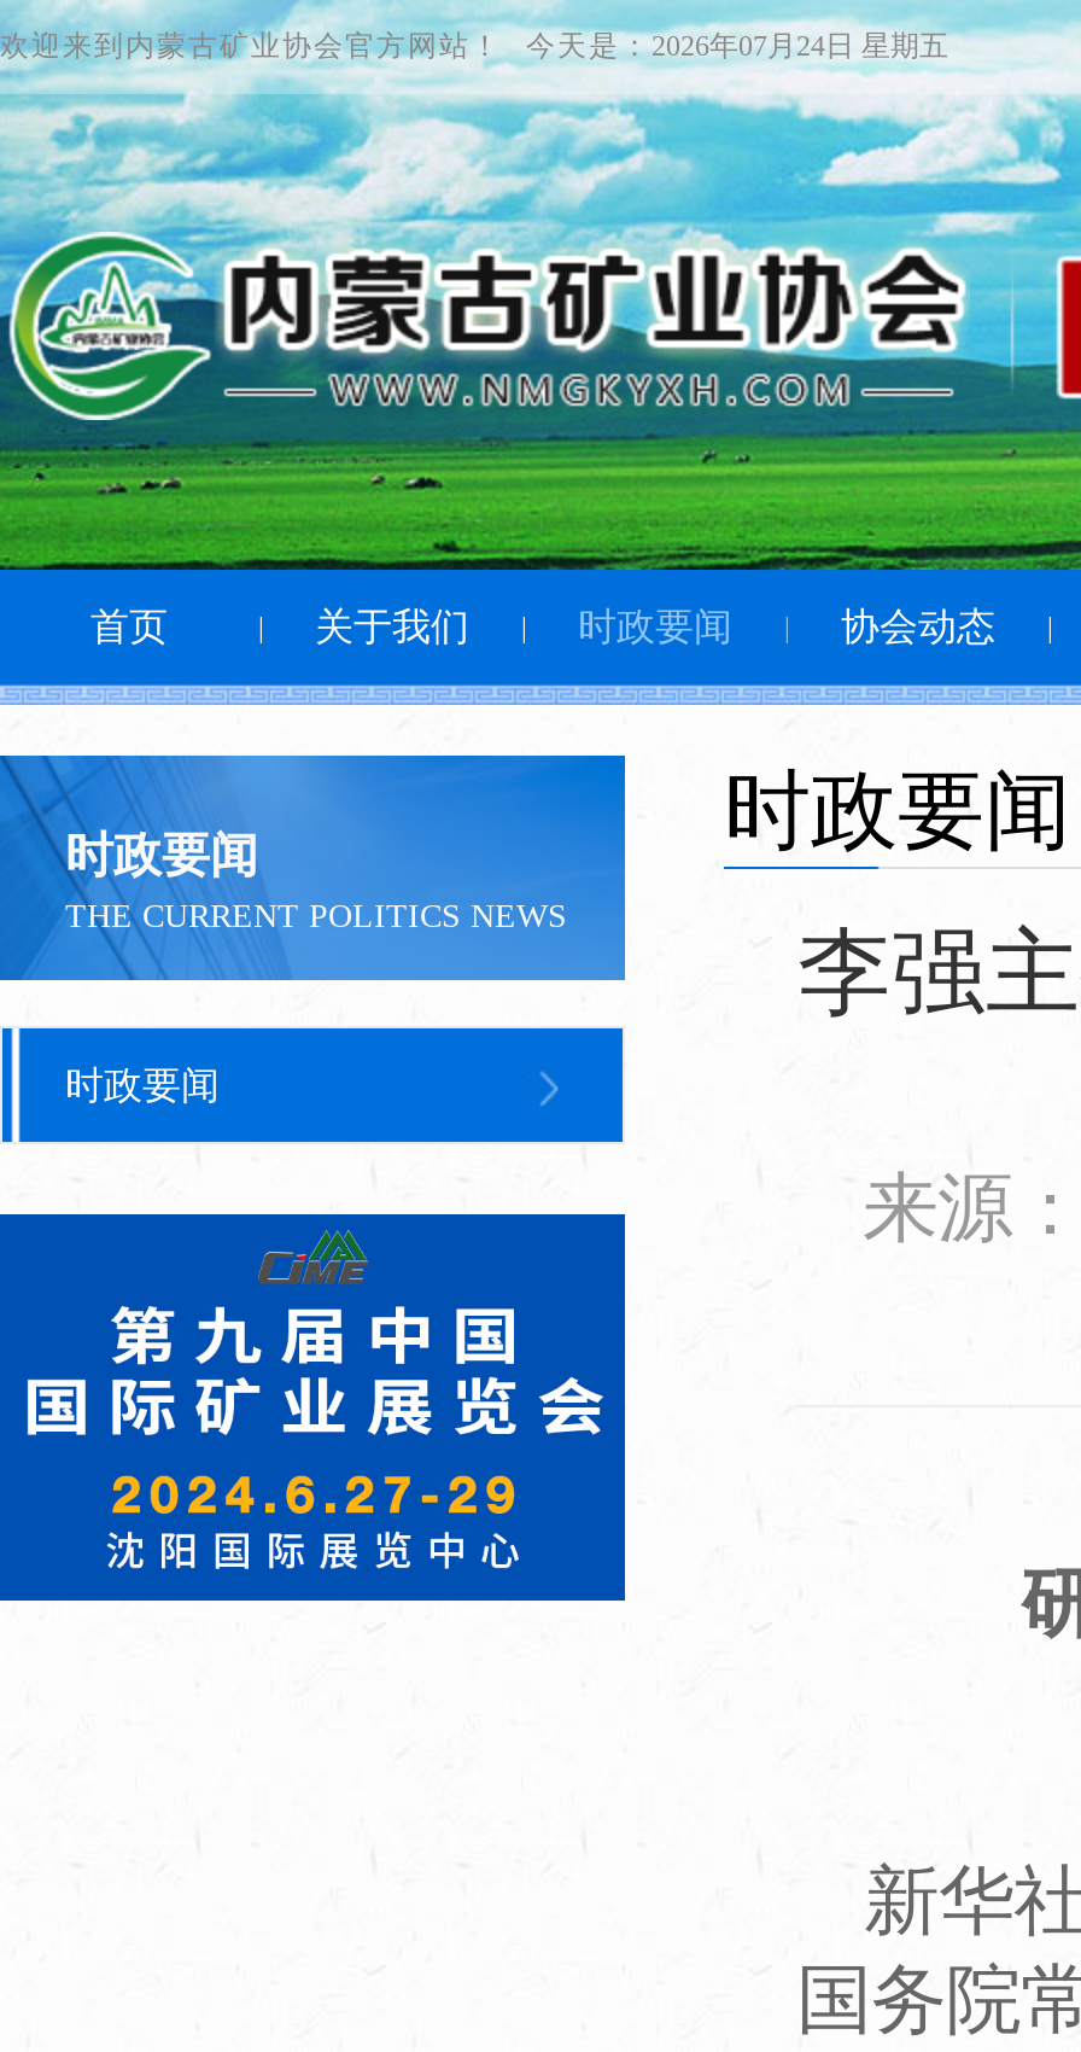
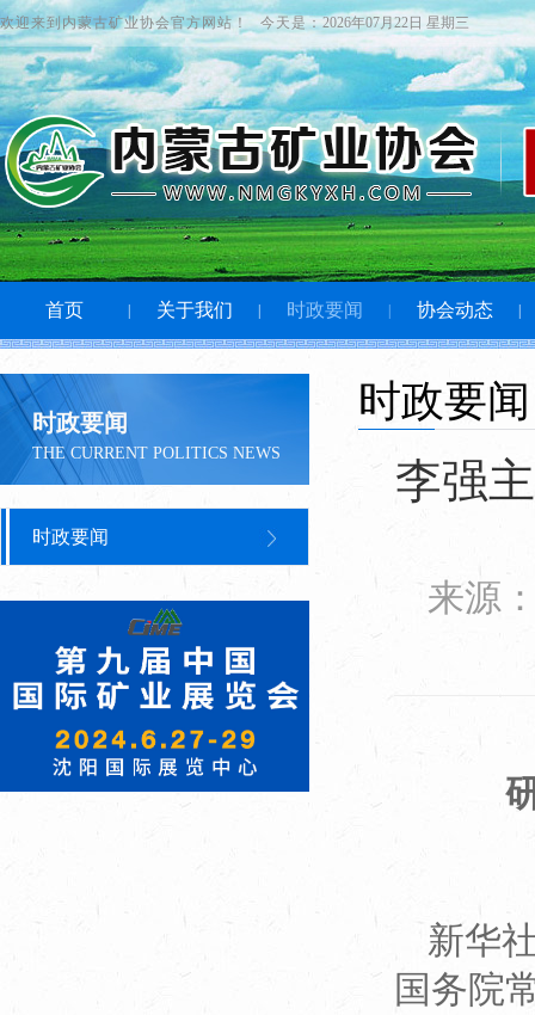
- 今天是：2026年07月24日 星期五
+ 今天是：2026年07月22日 星期三
